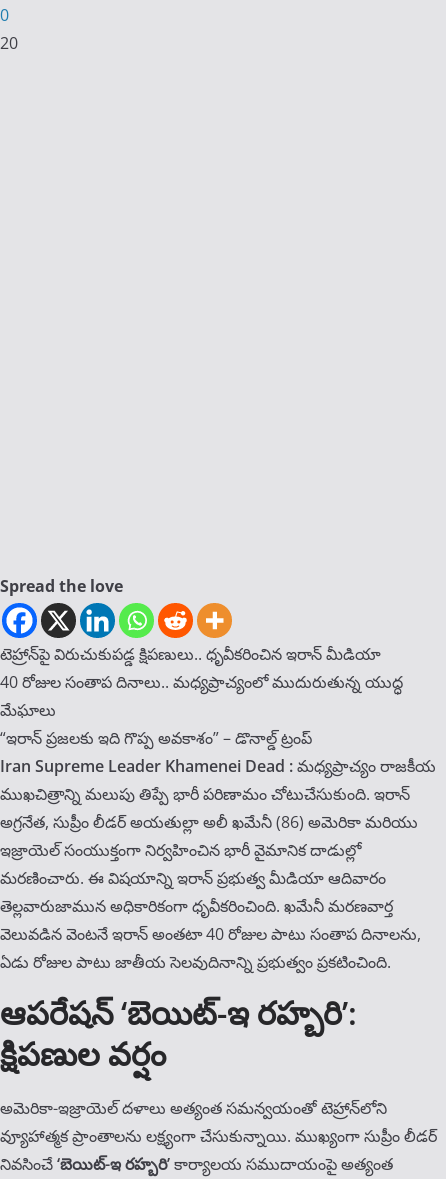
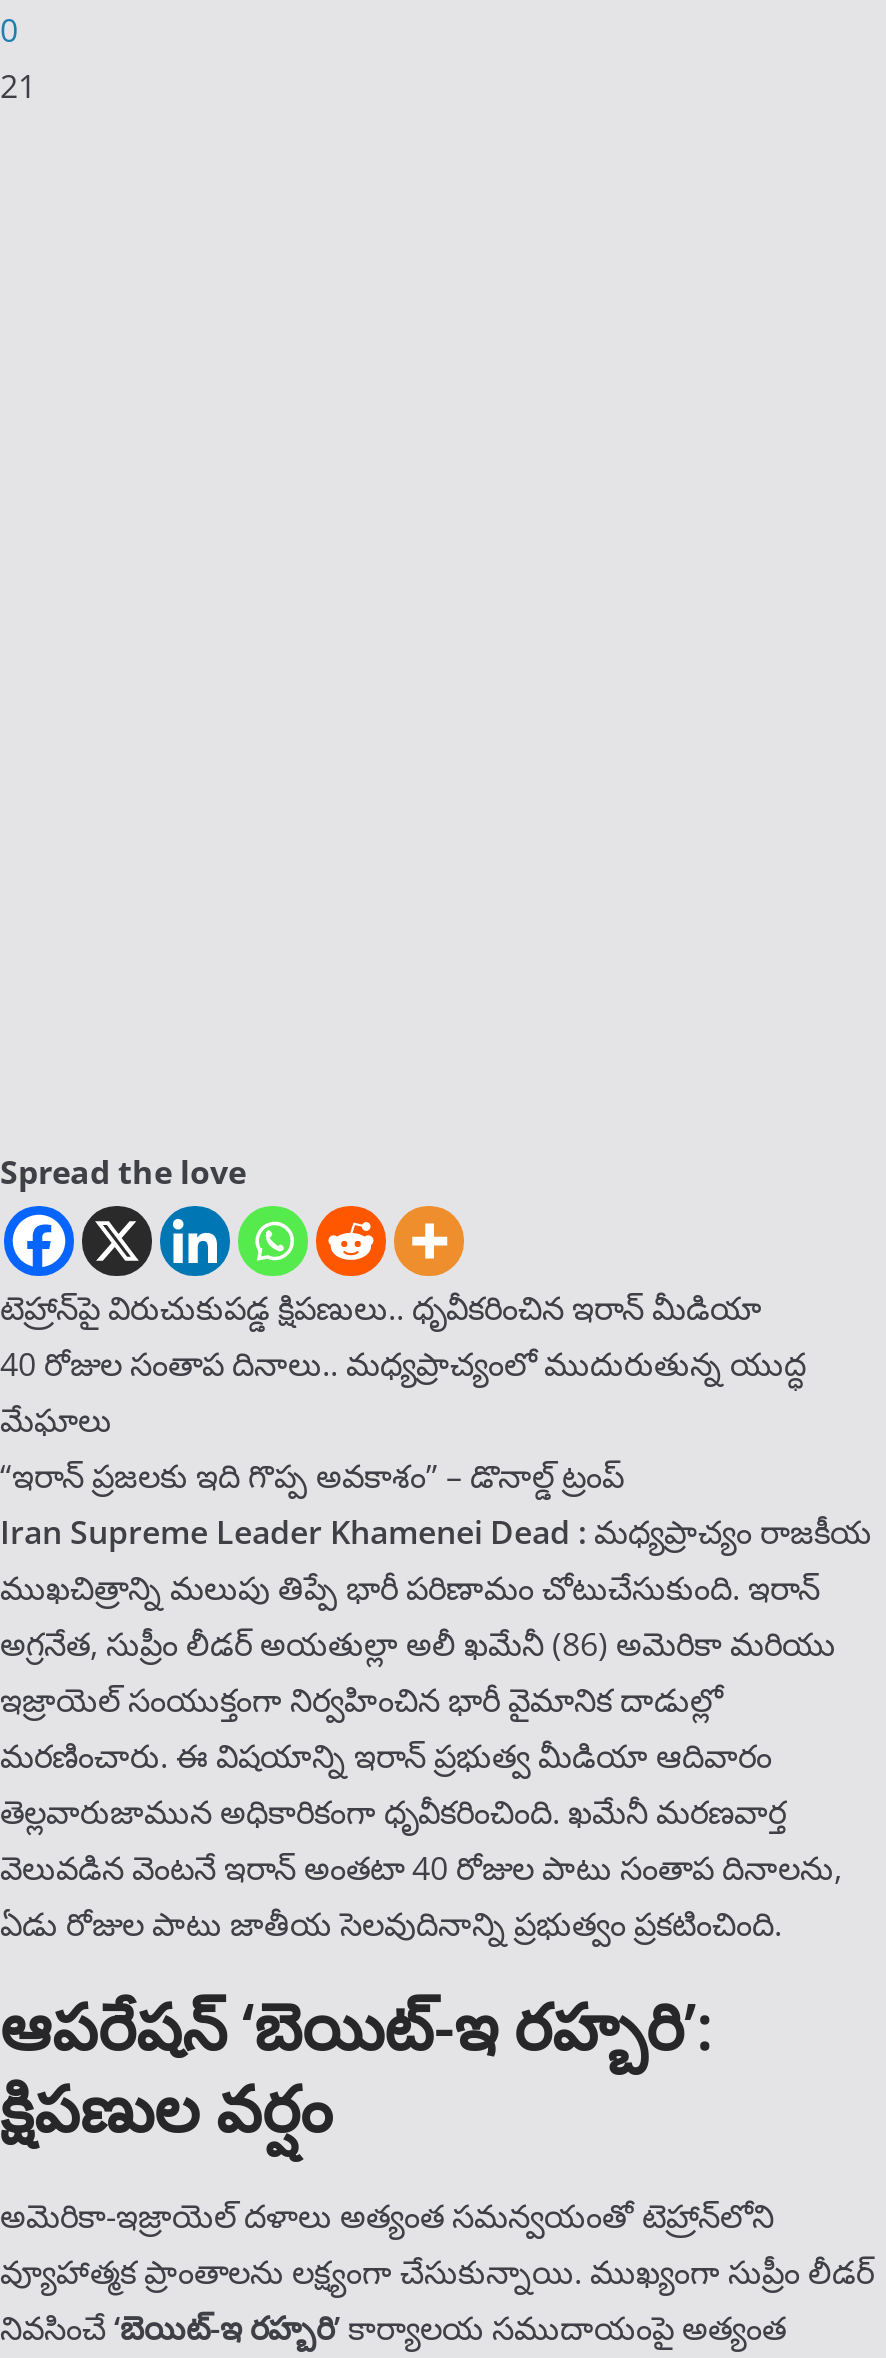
- 20
+ 21
